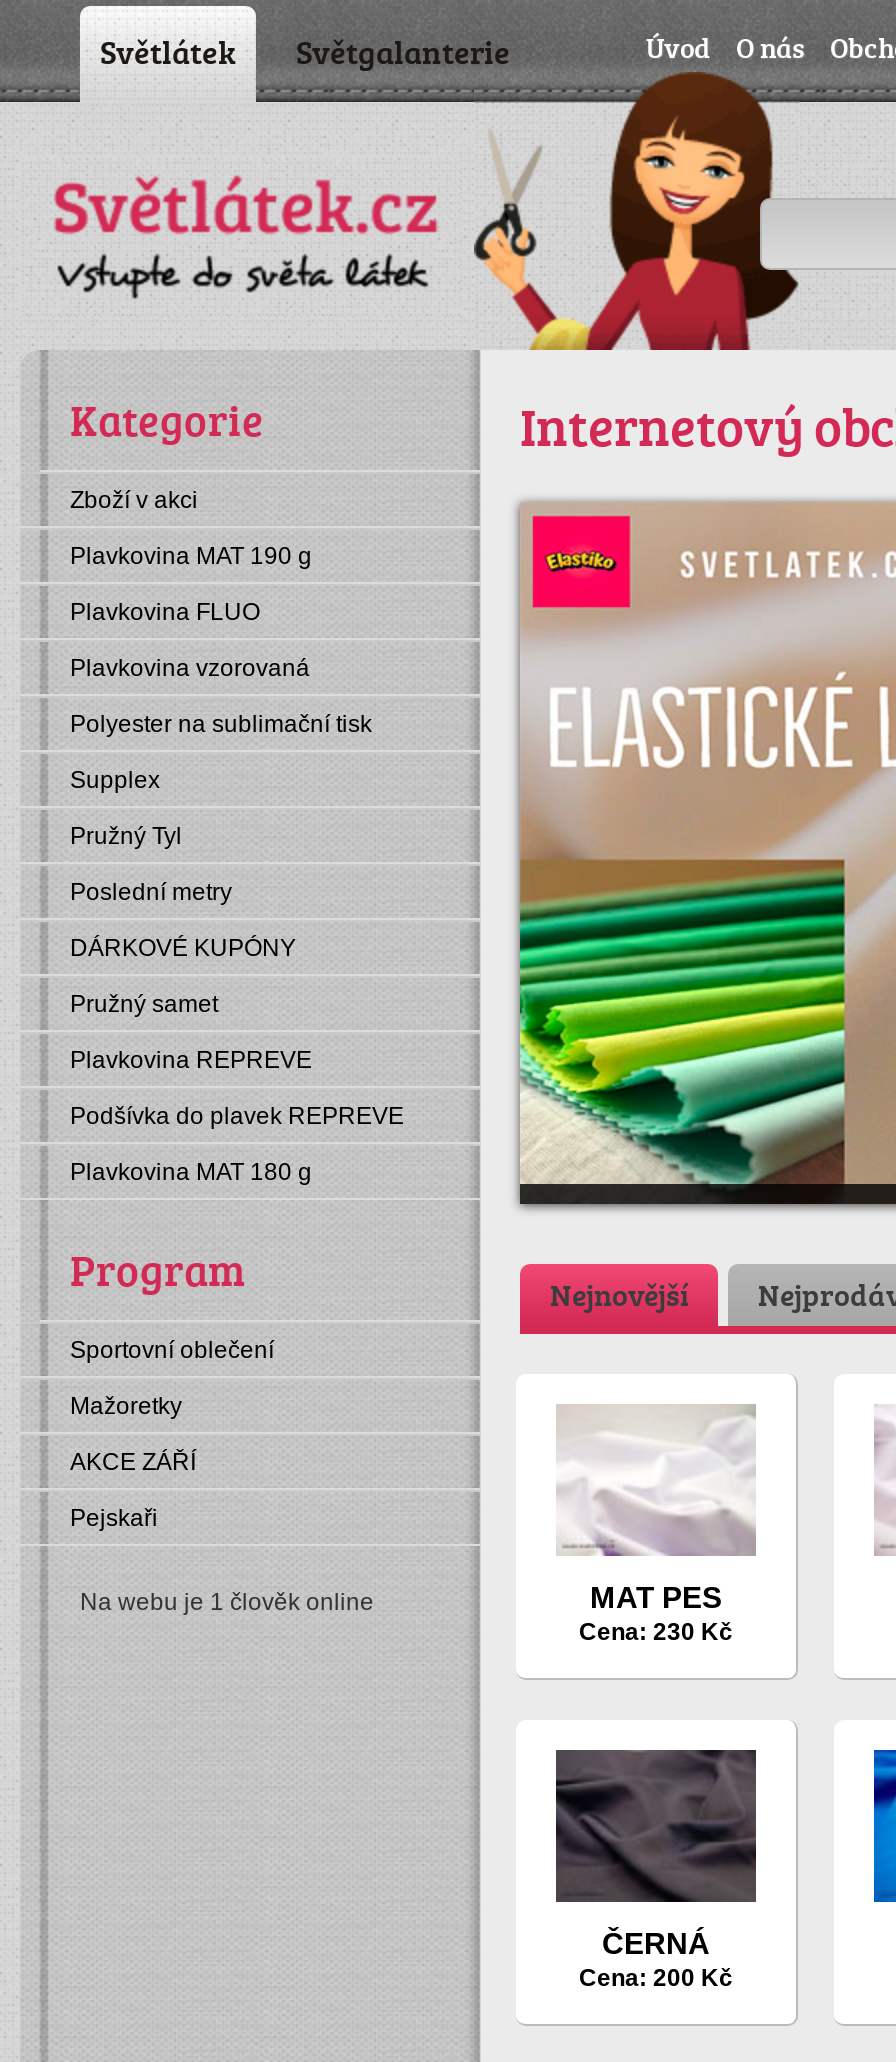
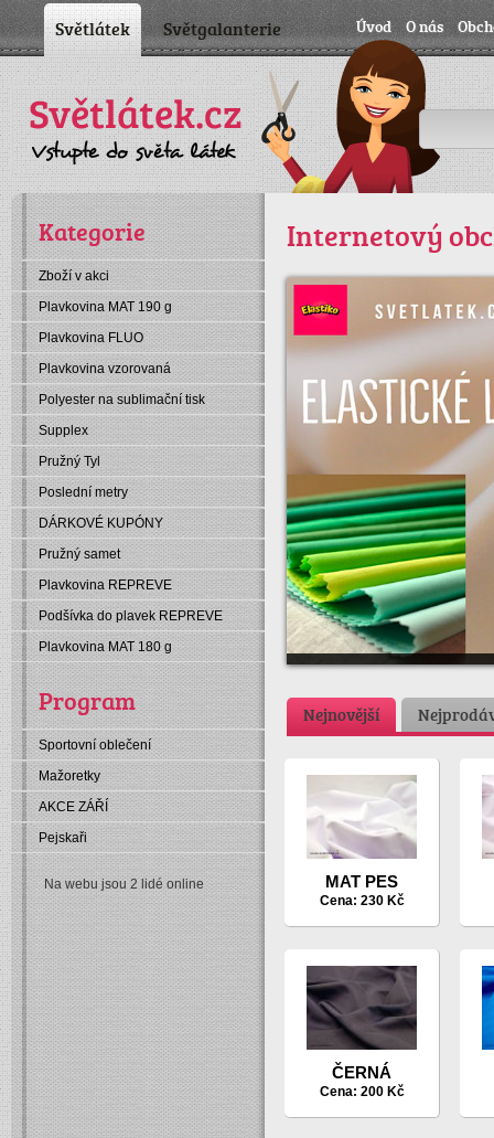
- Na webu je 1 člověk online
+ Na webu jsou 2 lidé online
